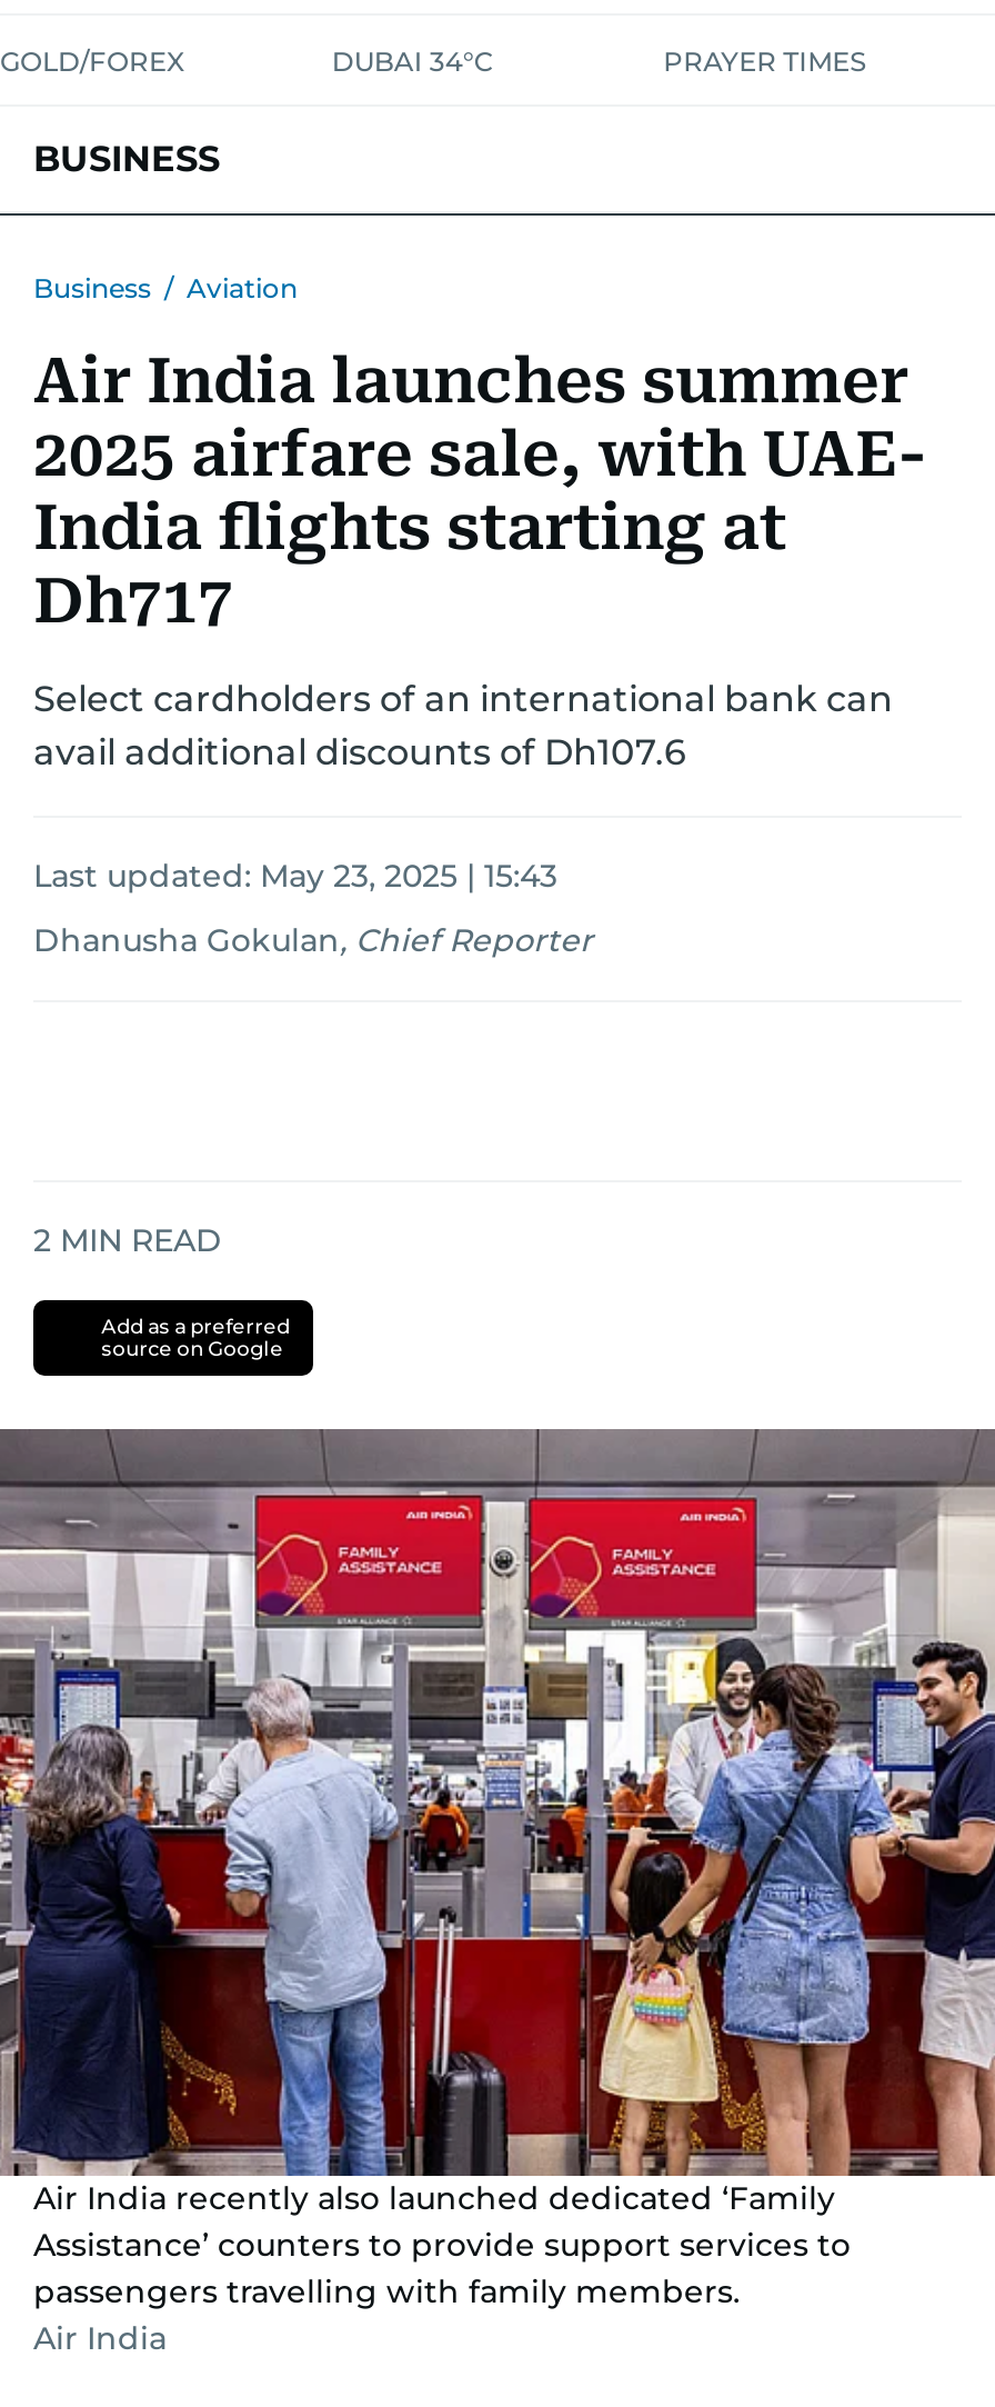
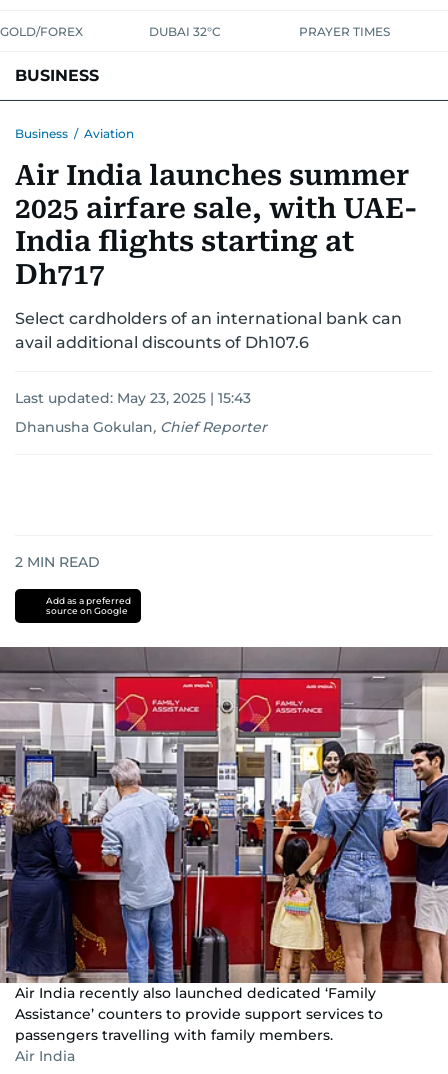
- DUBAI 34°C
+ DUBAI 32°C
